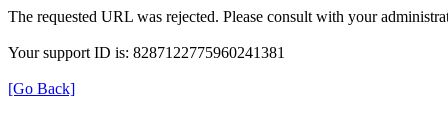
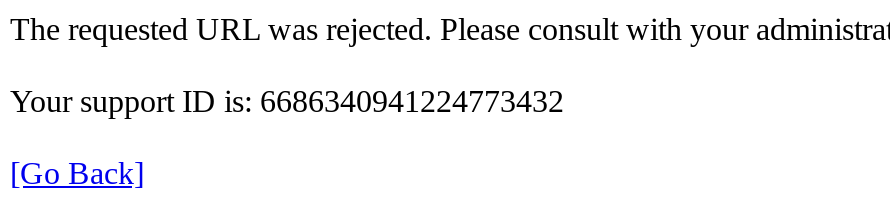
- Your support ID is: 8287122775960241381
+ Your support ID is: 6686340941224773432
